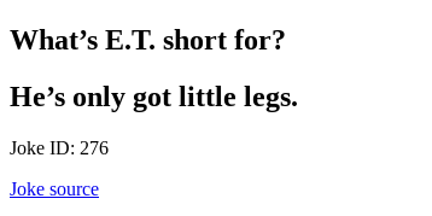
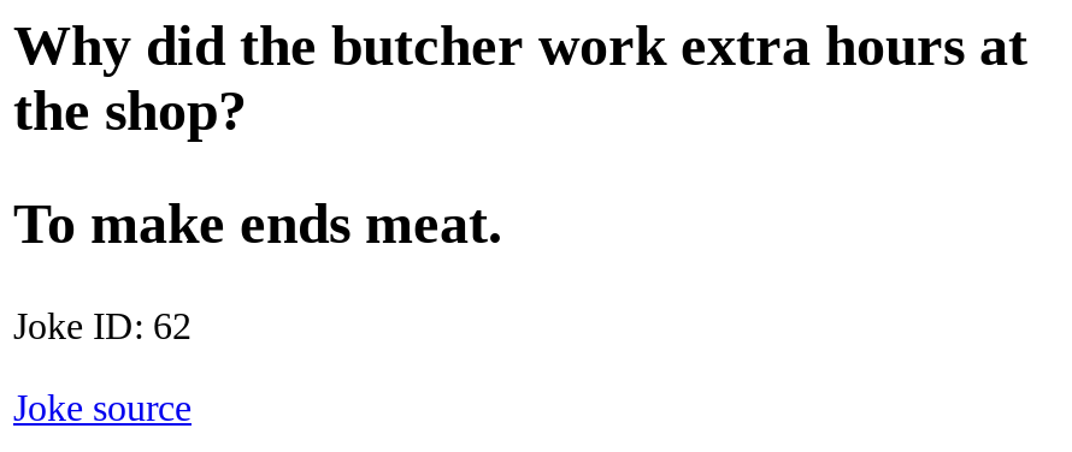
- What’s E.T. short for?
+ Why did the butcher work extra hours at
+ the shop?

- He’s only got little legs.
+ To make ends meat.

- Joke ID: 276
+ Joke ID: 62
